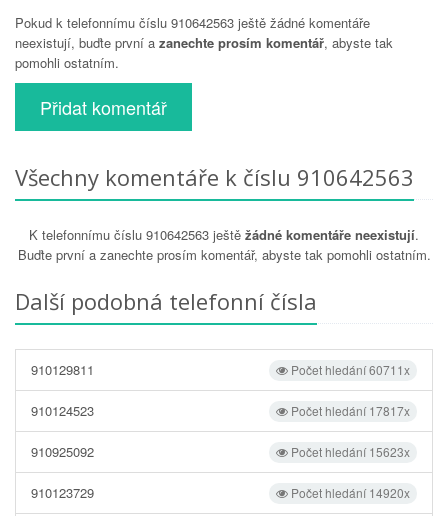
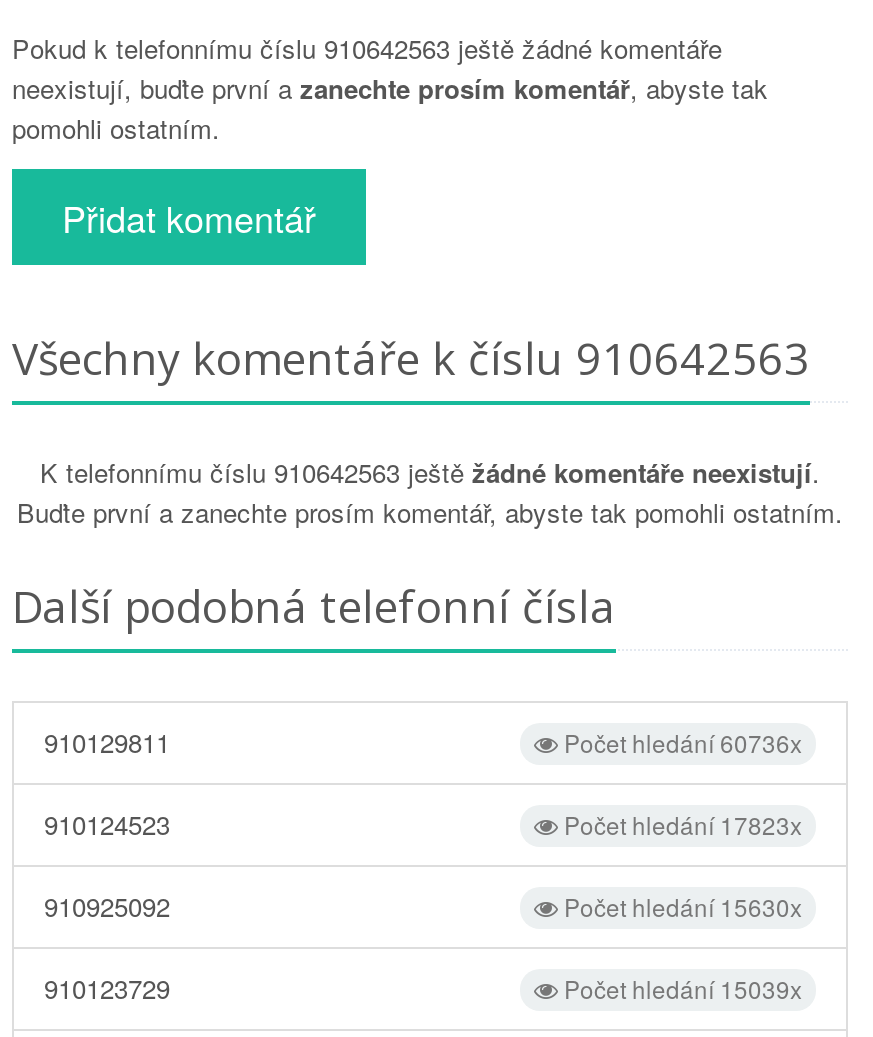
- Počet hledání 60711x
+ Počet hledání 60736x

- Počet hledání 17817x
+ Počet hledání 17823x

- Počet hledání 15623x
+ Počet hledání 15630x

- Počet hledání 14920x
+ Počet hledání 15039x
